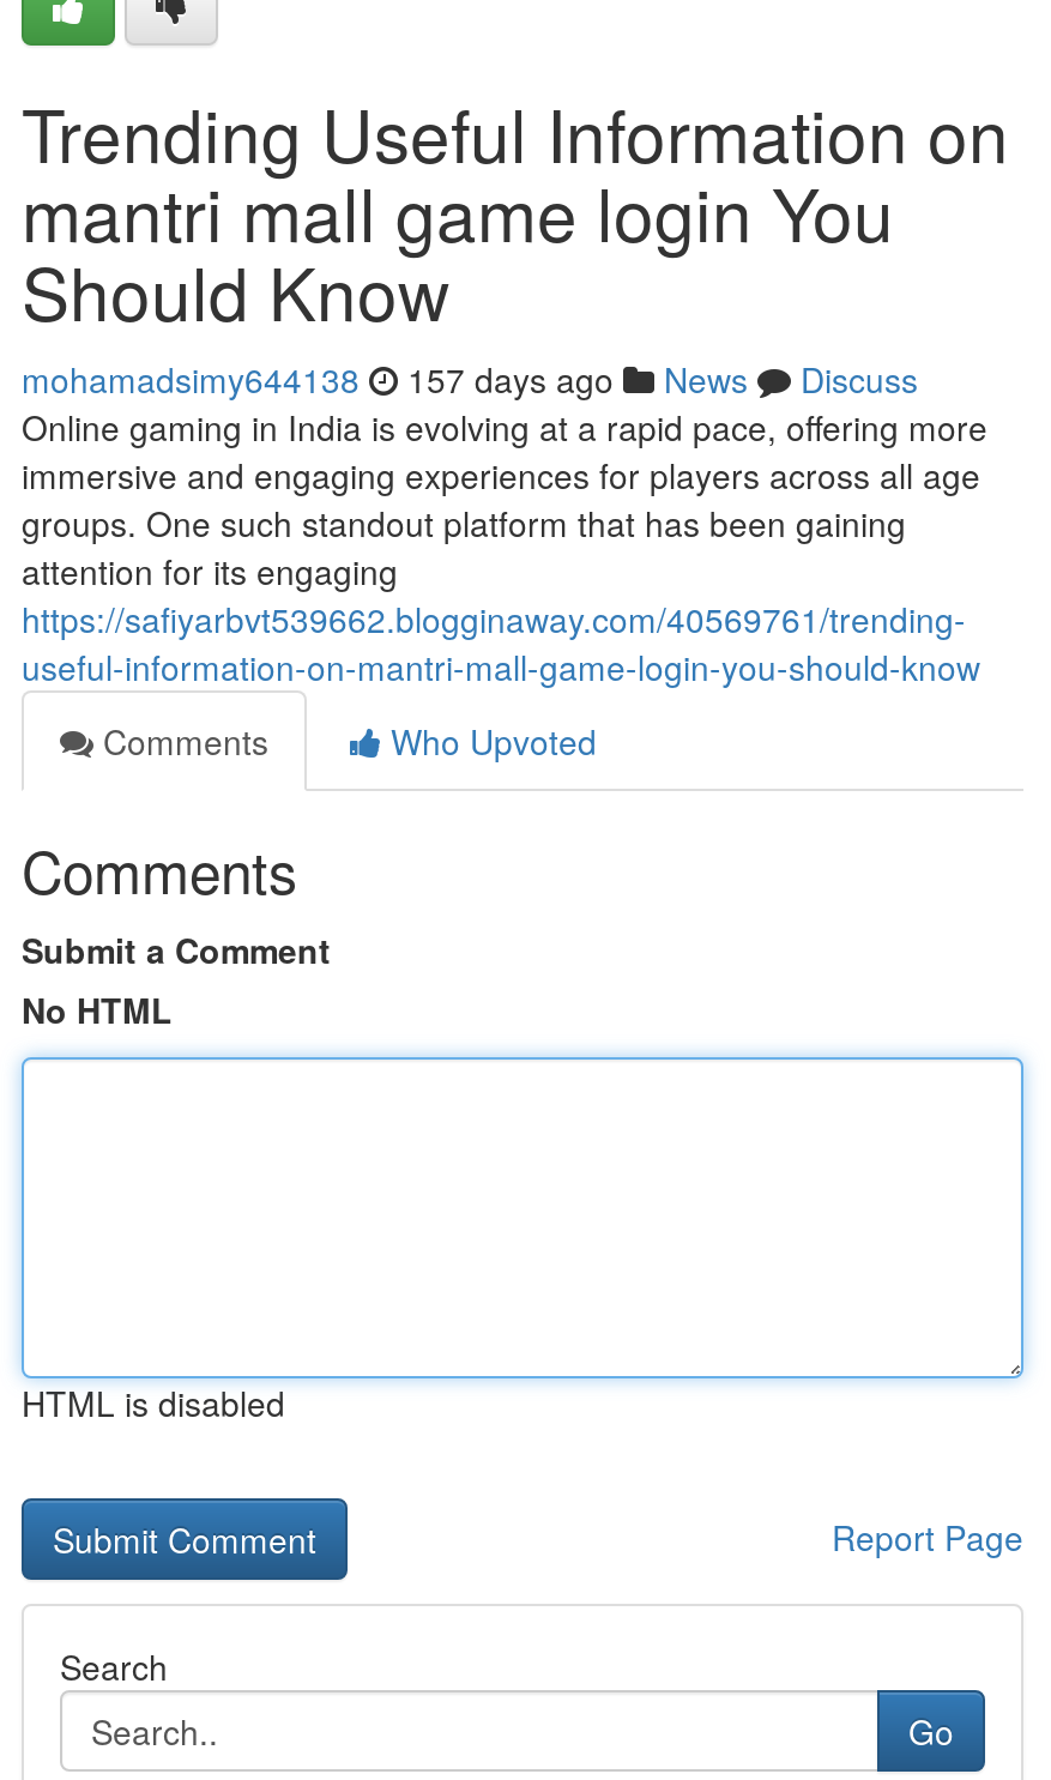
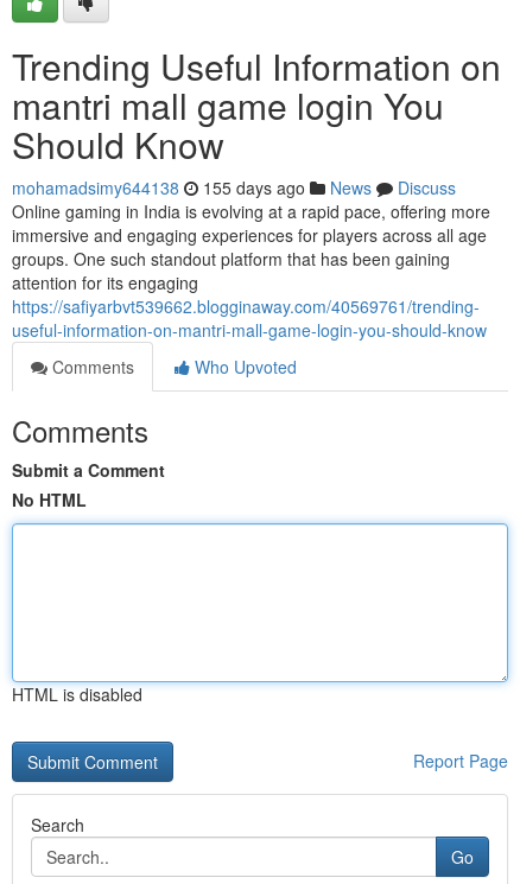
- mohamadsimy644138 157 days ago News Discuss
+ mohamadsimy644138 155 days ago News Discuss
